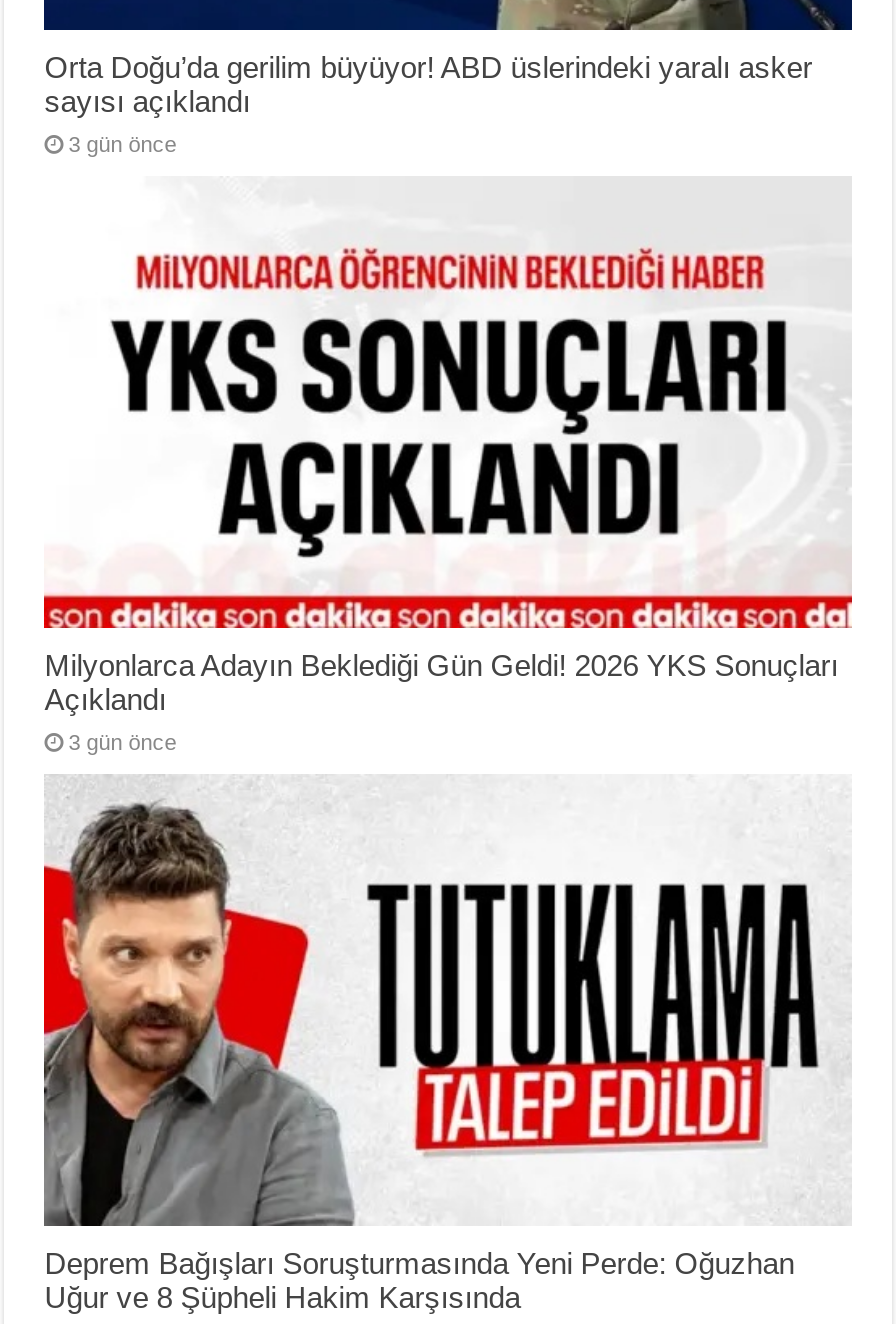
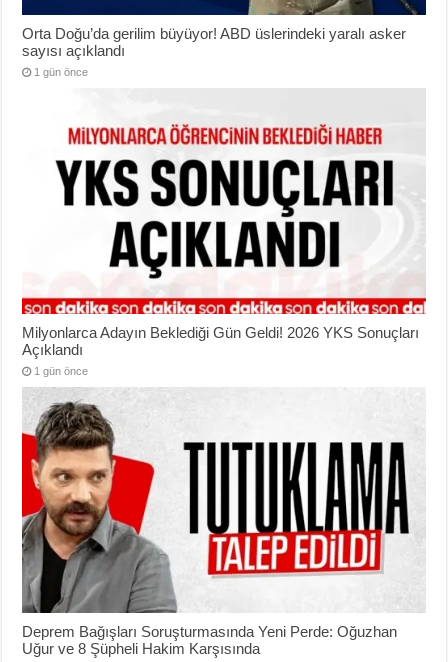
- 3 gün önce
+ 1 gün önce

- 3 gün önce
+ 1 gün önce
